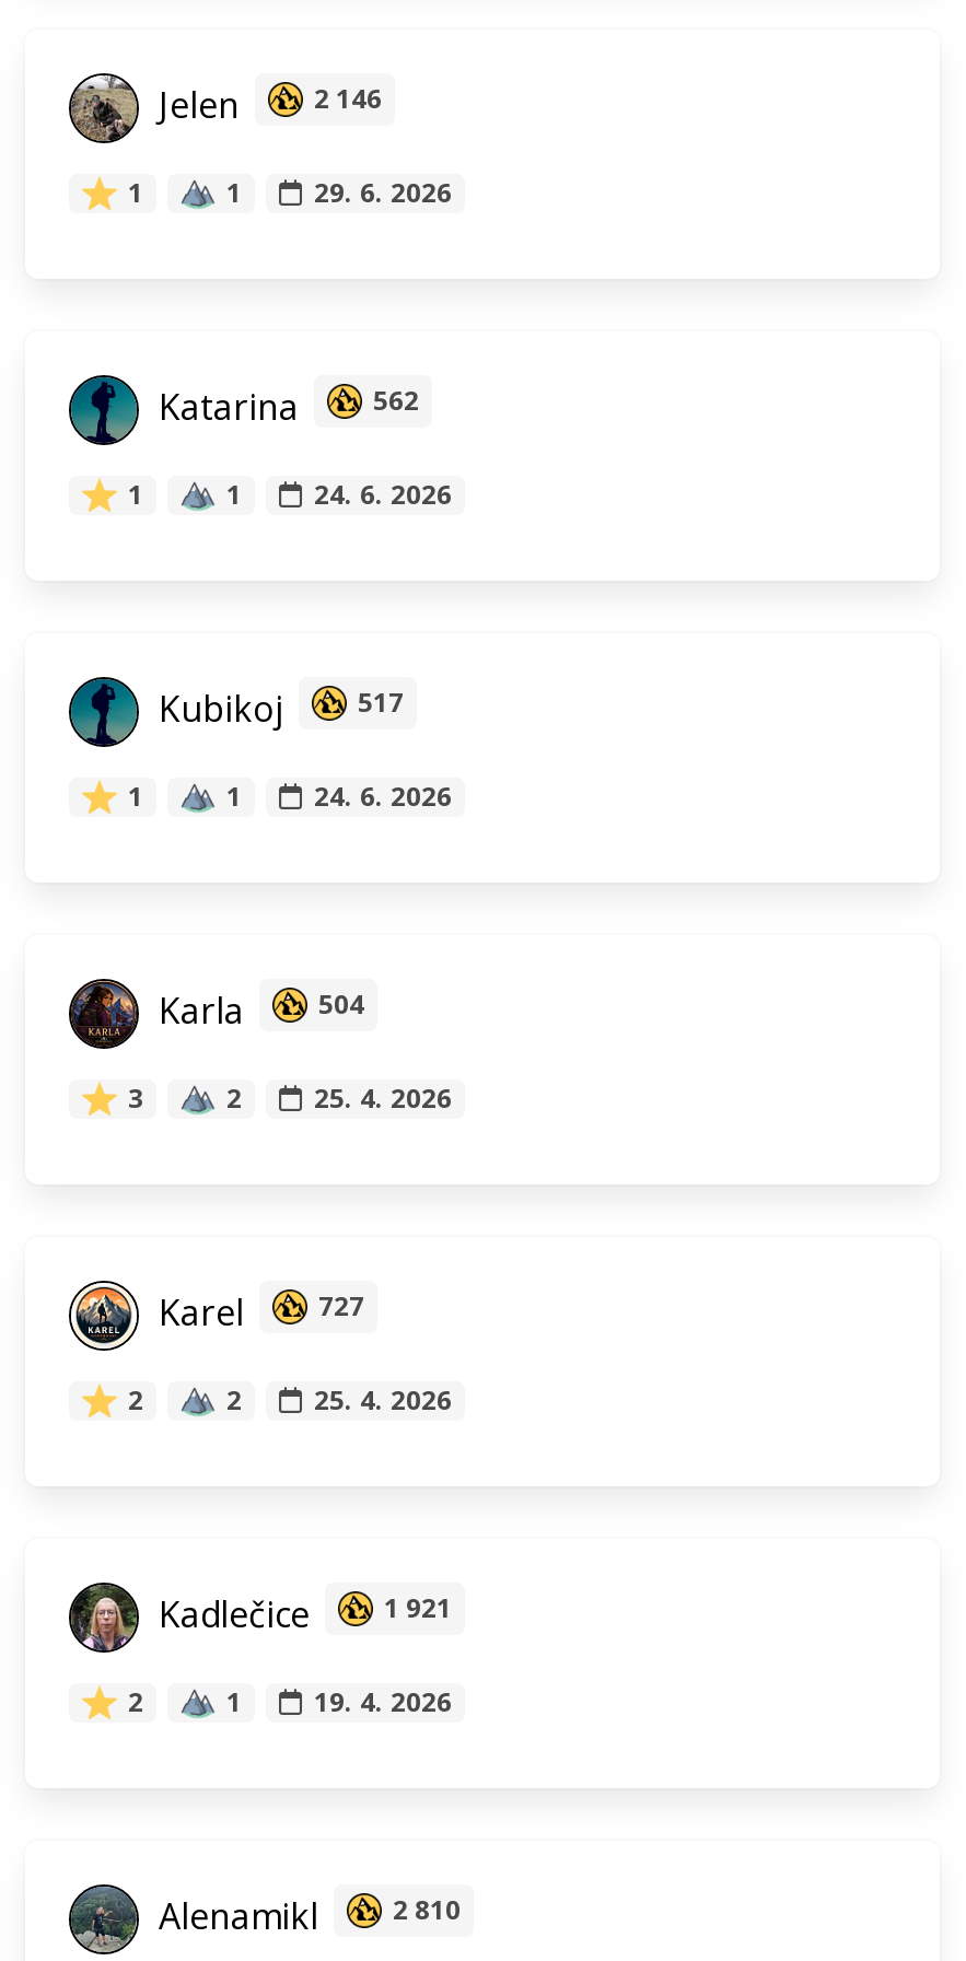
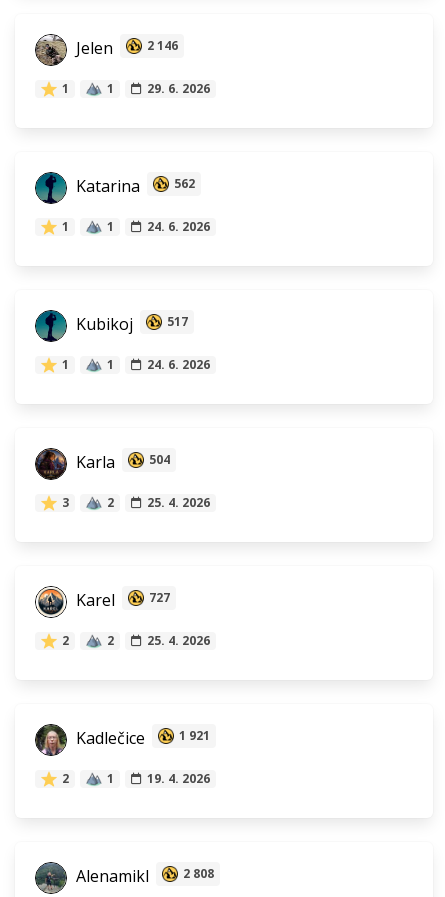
- Alenamikl 2 810
+ Alenamikl 2 808
